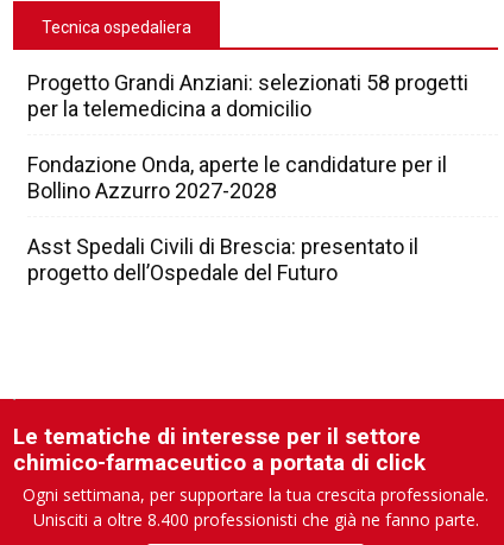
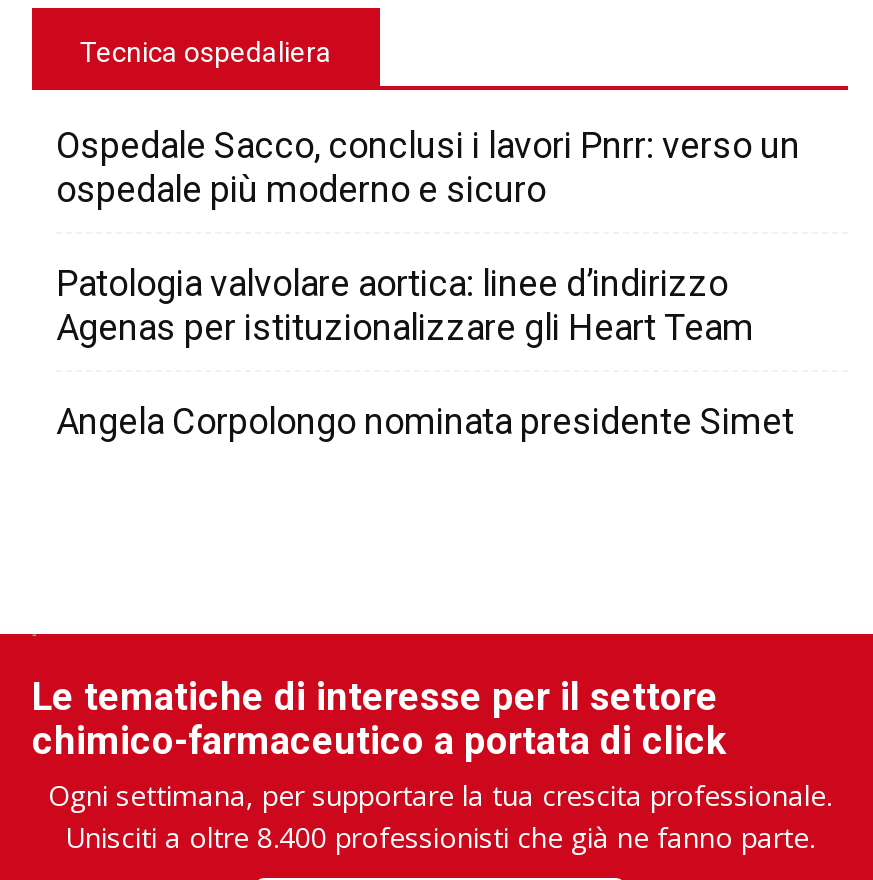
- Progetto Grandi Anziani: selezionati 58 progetti
- per la telemedicina a domicilio
+ Ospedale Sacco, conclusi i lavori Pnrr: verso un
+ ospedale più moderno e sicuro

- Fondazione Onda, aperte le candidature per il
- Bollino Azzurro 2027-2028
+ Patologia valvolare aortica: linee d’indirizzo
+ Agenas per istituzionalizzare gli Heart Team

- Asst Spedali Civili di Brescia: presentato il
- progetto dell’Ospedale del Futuro
+ Angela Corpolongo nominata presidente Simet
